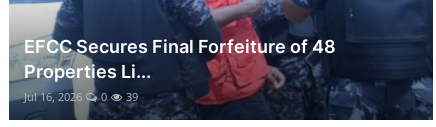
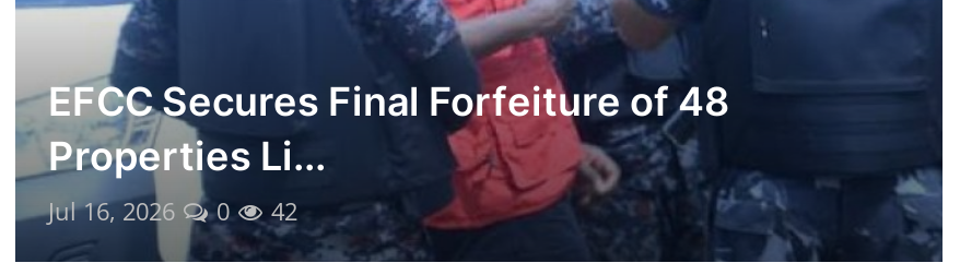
- Jul 16, 2026 0 39
+ Jul 16, 2026 0 42
